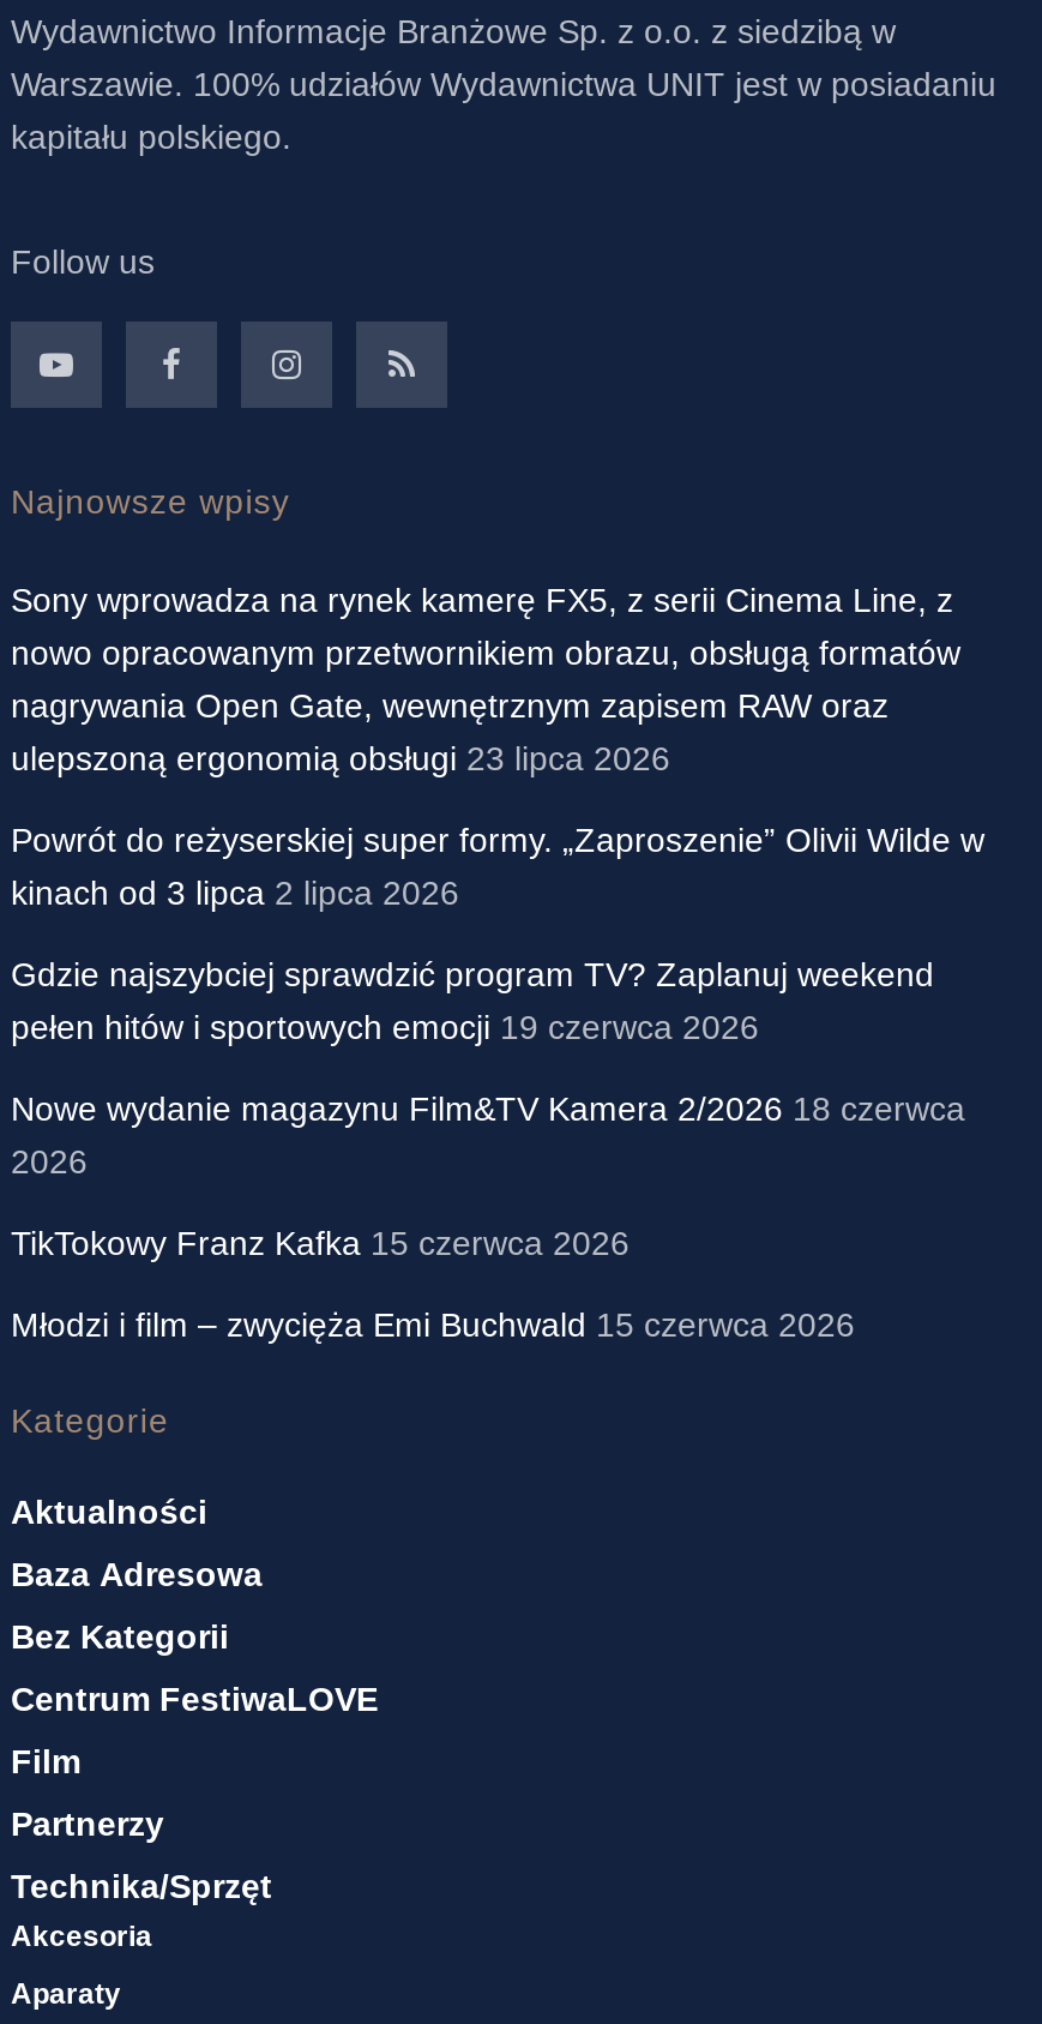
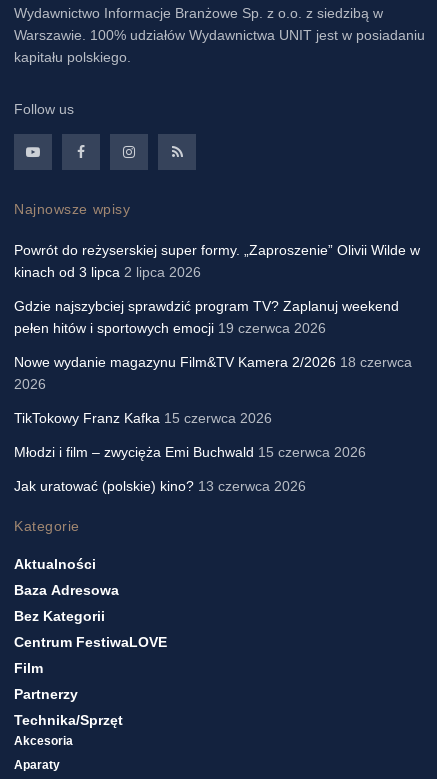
- Sony wprowadza na rynek kamerę FX5, z serii Cinema Line, z
- nowo opracowanym przetwornikiem obrazu, obsługą formatów
- nagrywania Open Gate, wewnętrznym zapisem RAW oraz
- ulepszoną ergonomią obsługi 23 lipca 2026

moved up: Powrót do reżyserskiej super formy. „Zaproszenie” Olivii Wilde w | kinach od 3 lipca 2 lipca 2026 | Gdzie najszybciej sprawdzić program TV? Zaplanuj weekend | pełen hitów i sportowych emocji 19 czerwca 2026 | Nowe wydanie magazynu Film&TV Kamera 2/2026 18 czerwca | 2026 | TikTokowy Franz Kafka 15 czerwca 2026 | Młodzi i film – zwycięża Emi Buchwald 15 czerwca 2026

+ Jak uratować (polskie) kino? 13 czerwca 2026
